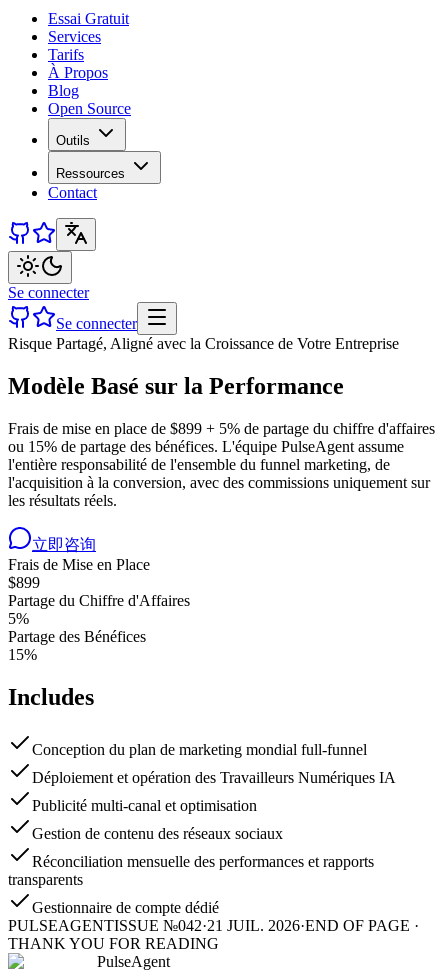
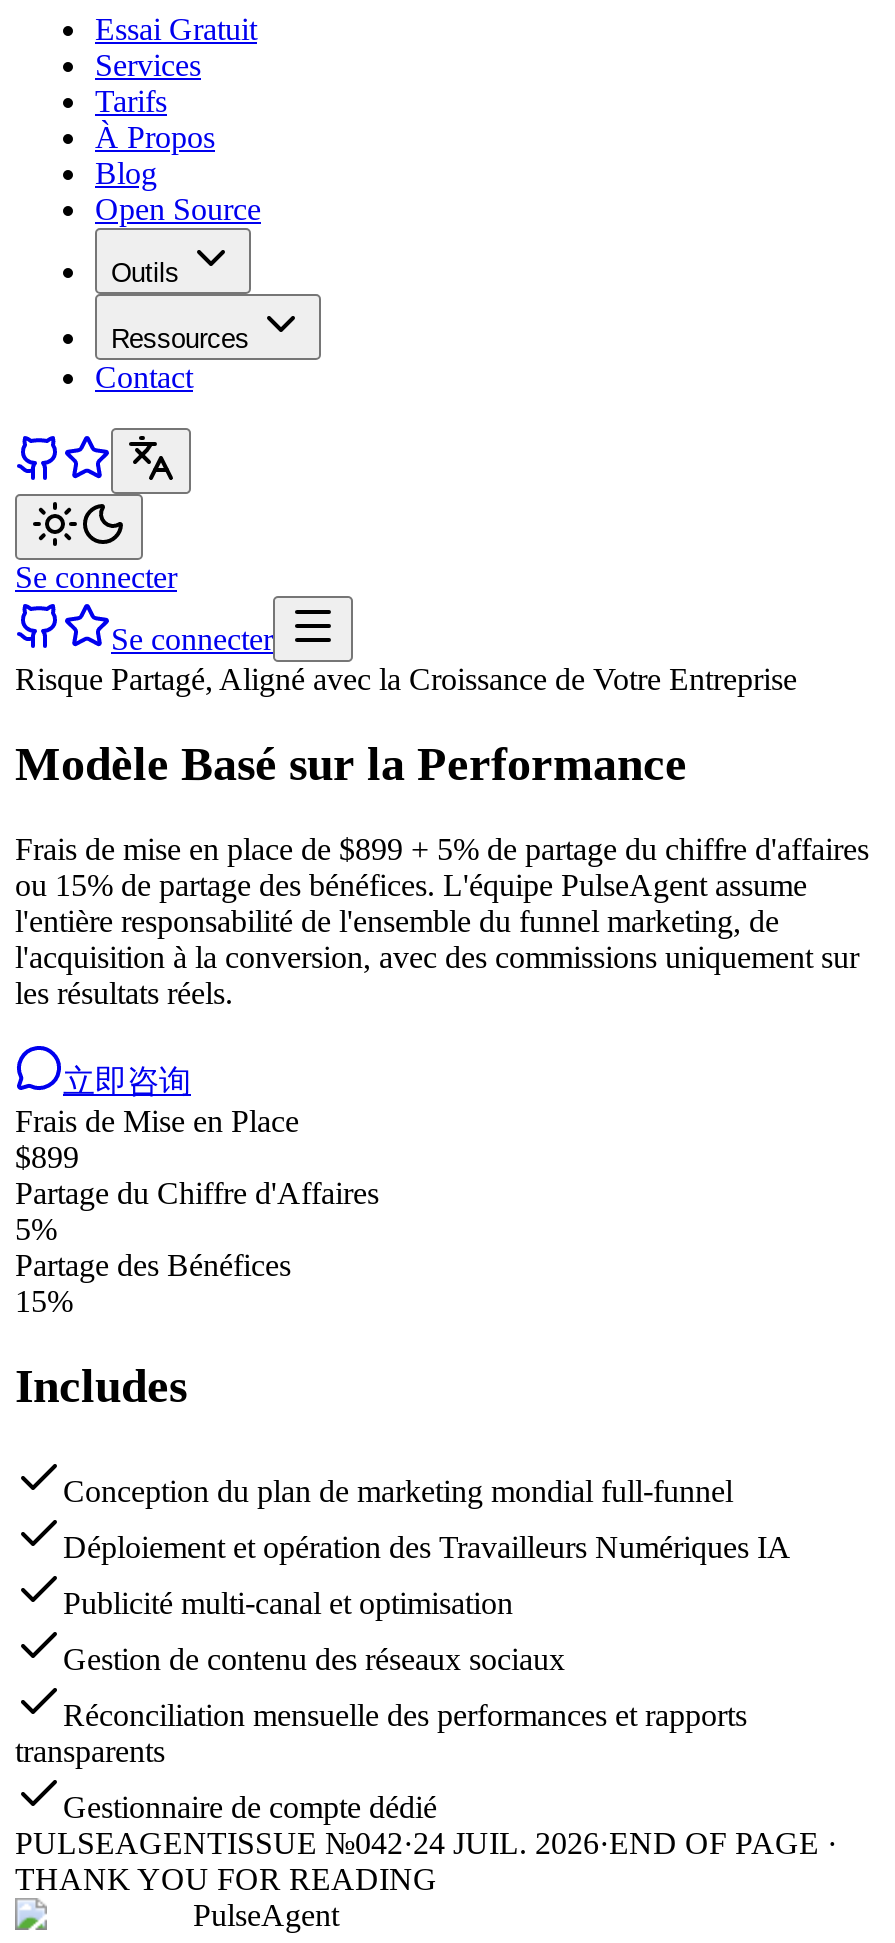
- PULSEAGENTISSUE №042·21 JUIL. 2026·END OF PAGE ·
+ PULSEAGENTISSUE №042·24 JUIL. 2026·END OF PAGE ·
